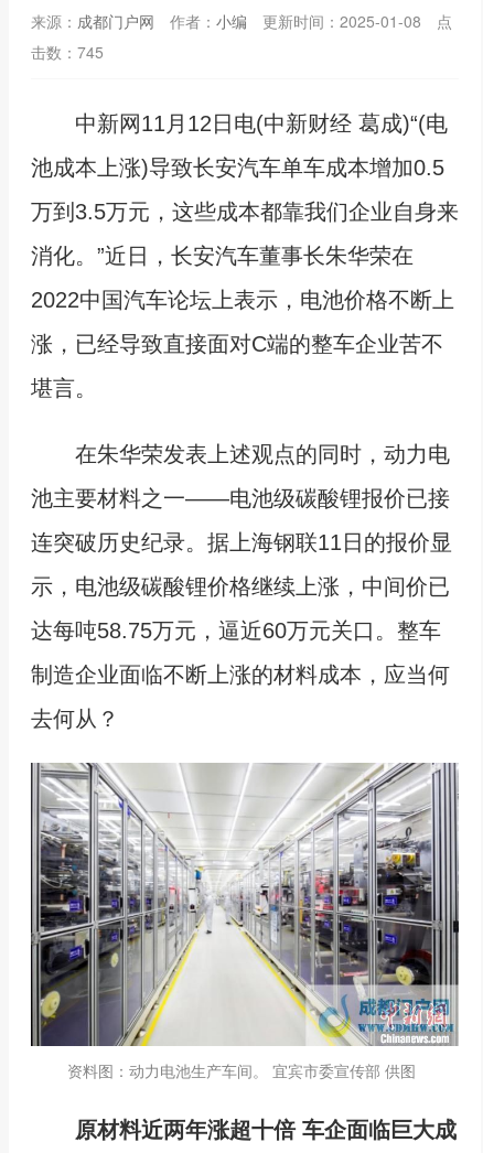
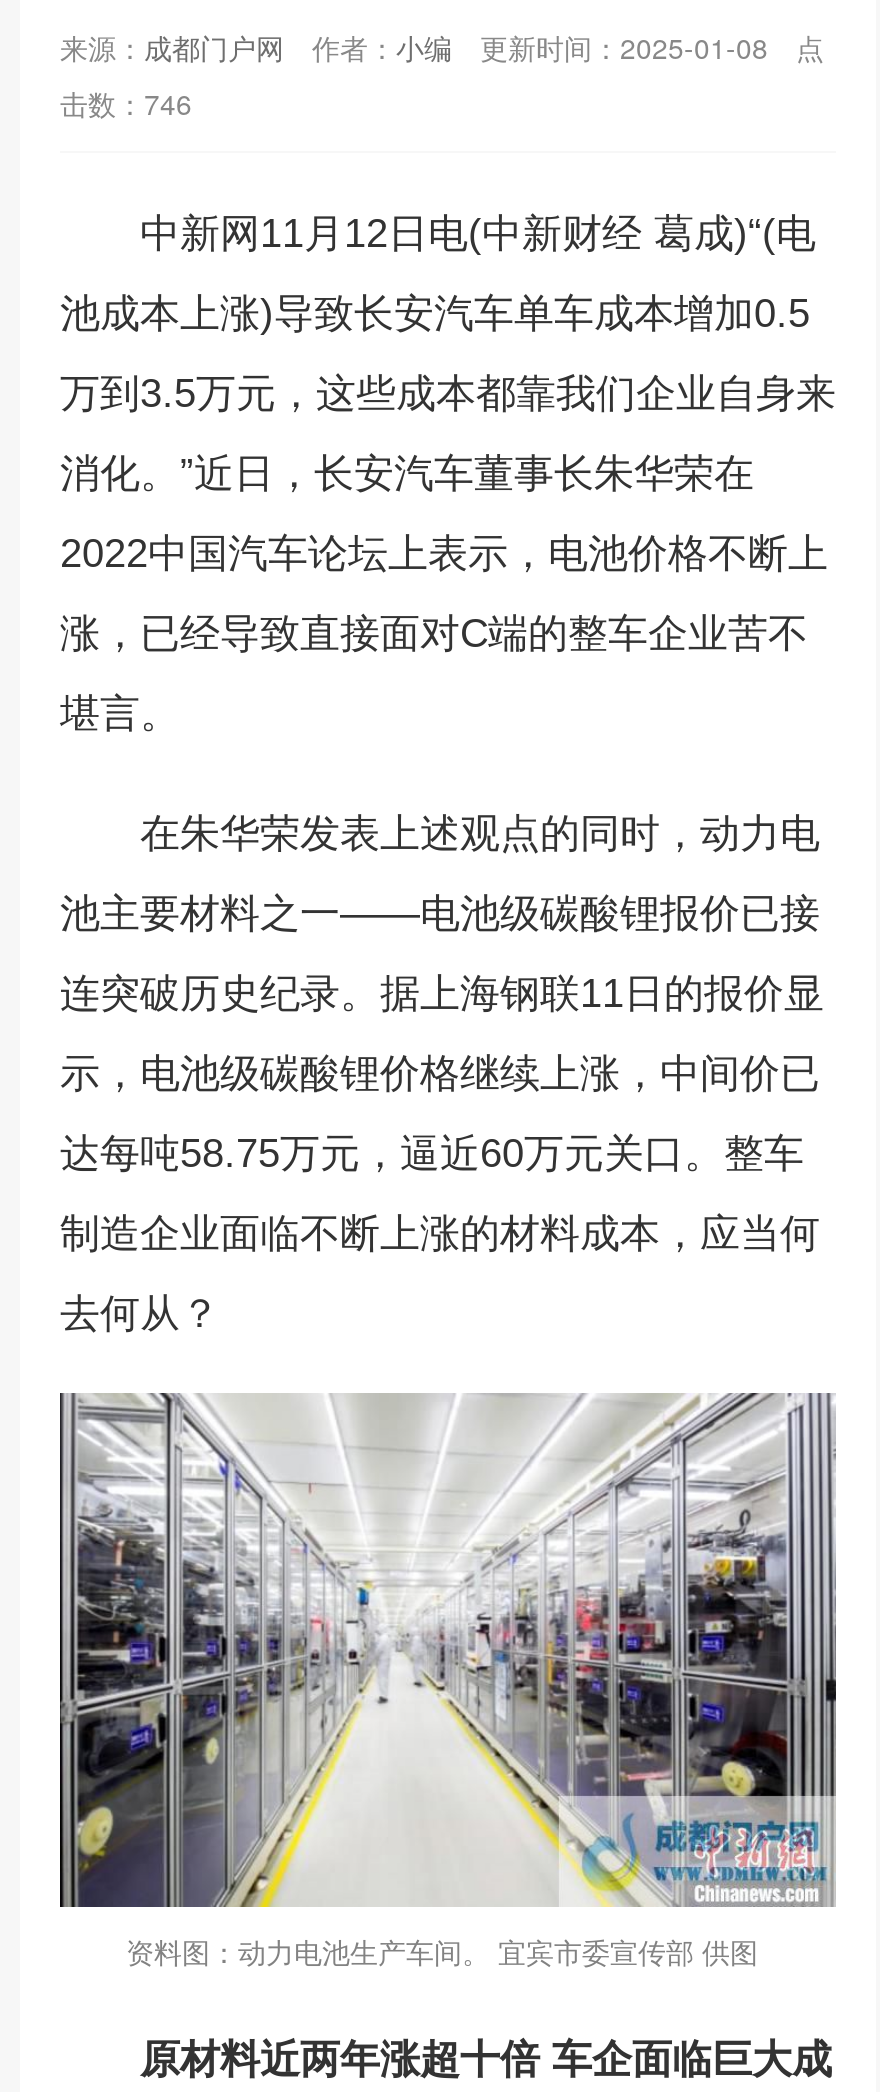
- 击数：745
+ 击数：746
